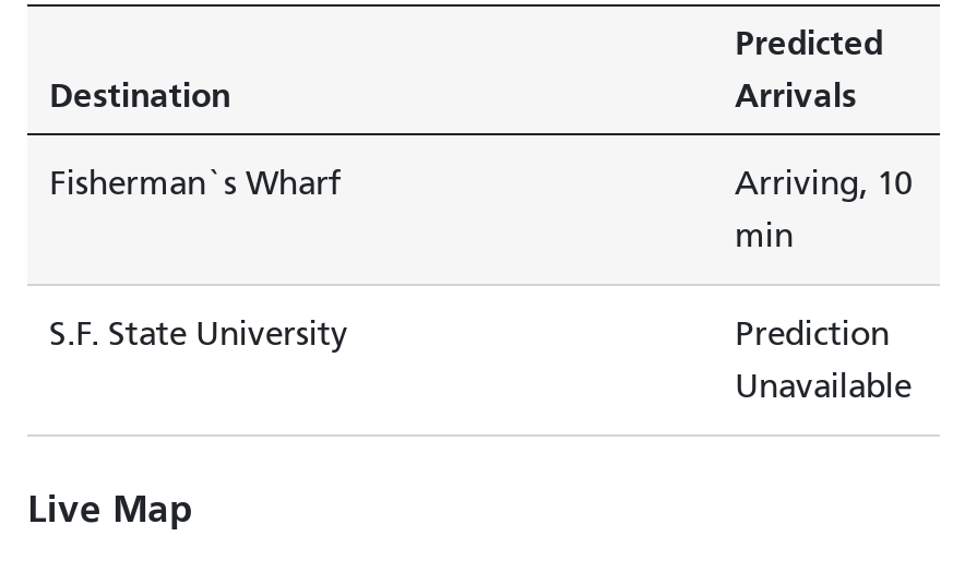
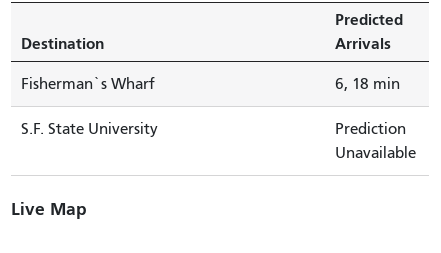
- Arriving, 10
- min
+ 6, 18 min
